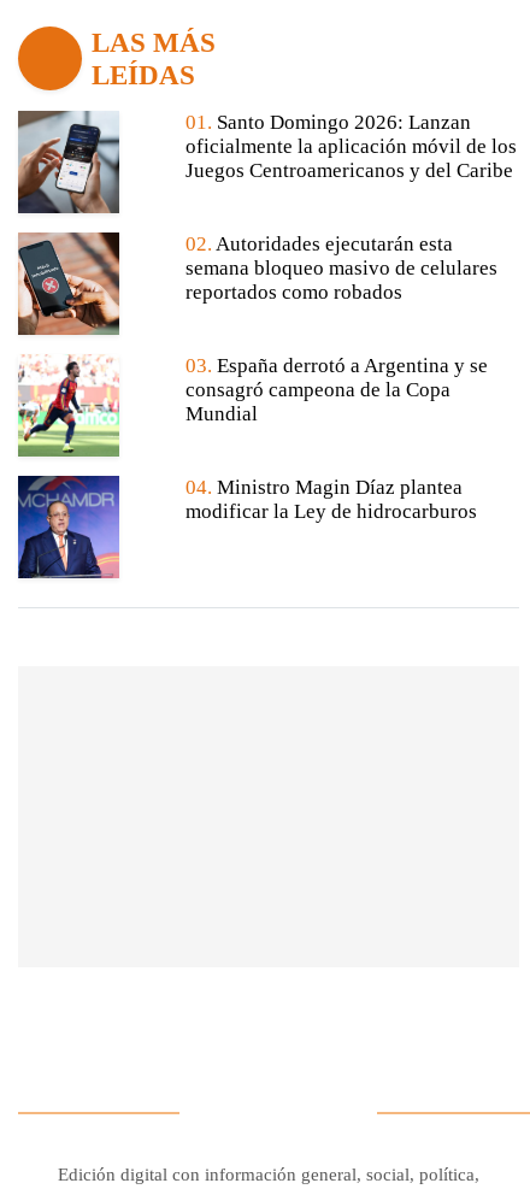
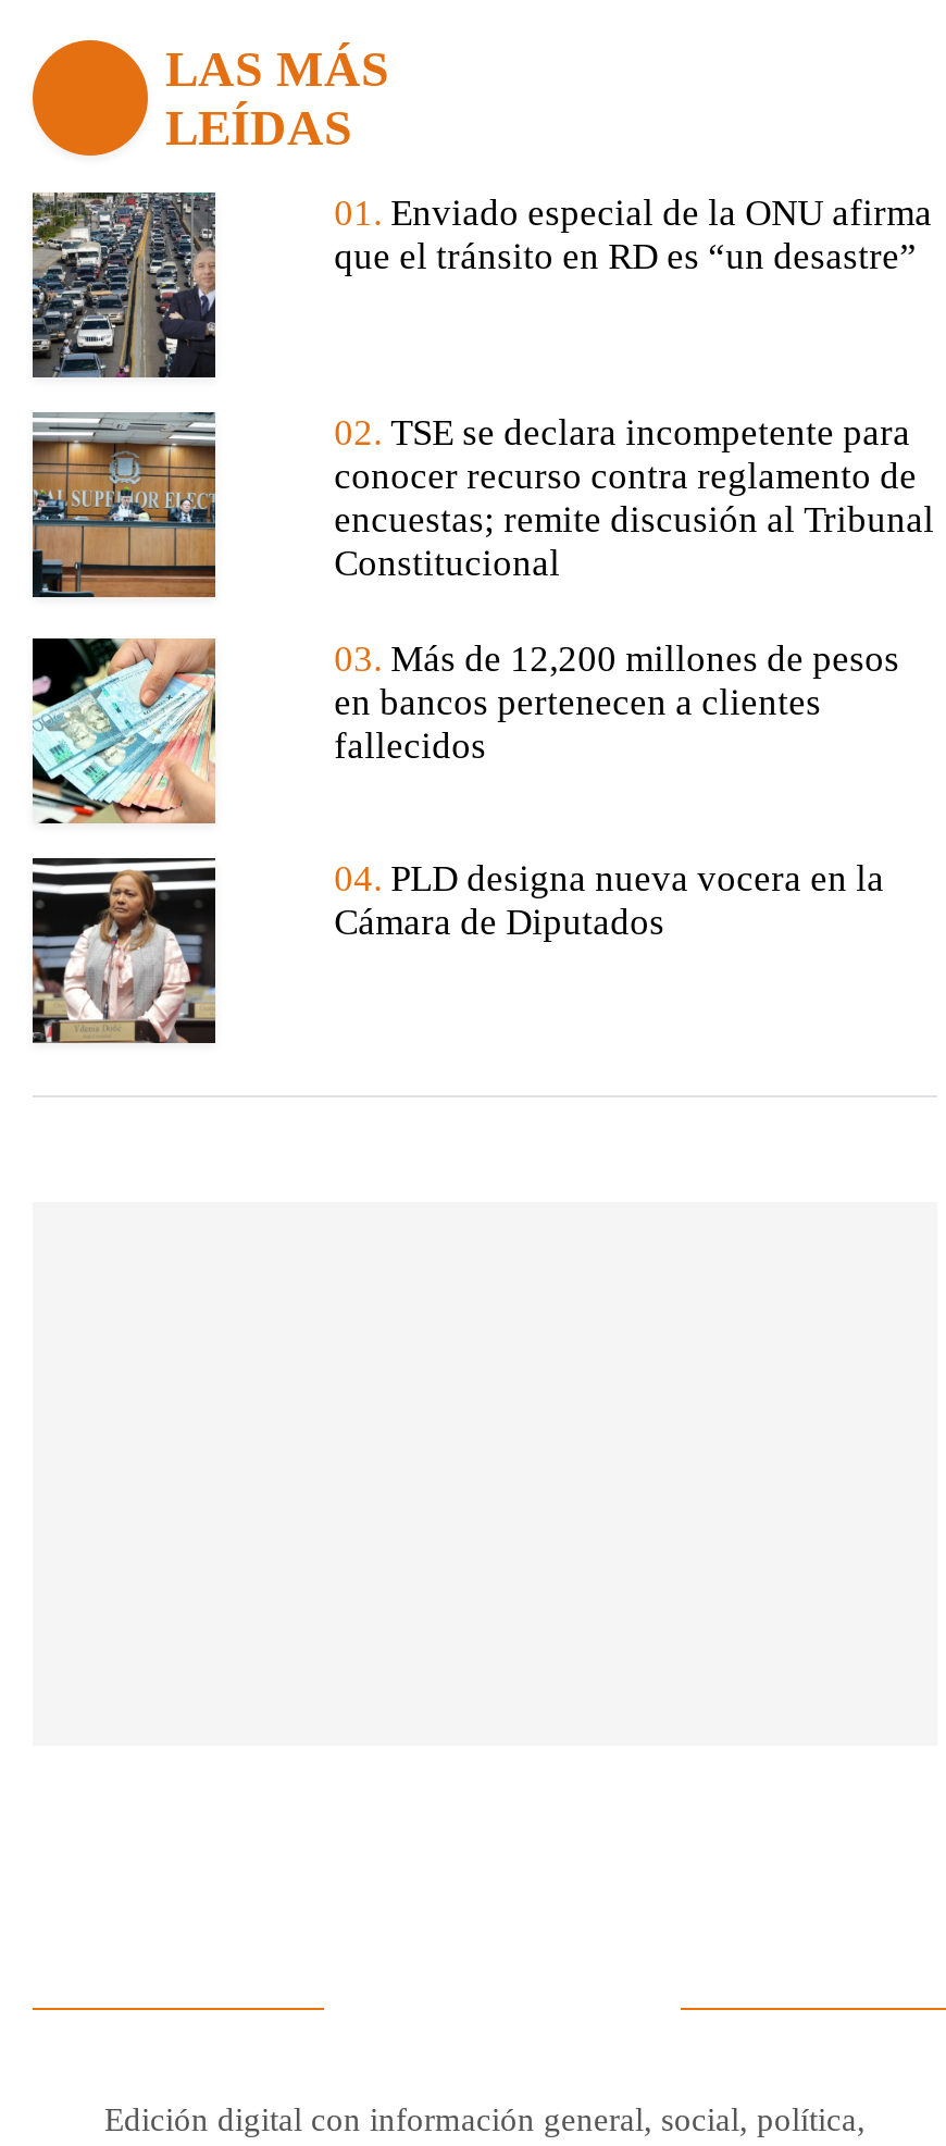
- [image]
+ [image]

- 01. Santo Domingo 2026: Lanzan
- oficialmente la aplicación móvil de los
- Juegos Centroamericanos y del Caribe
+ 01. Enviado especial de la ONU afirma
+ que el tránsito en RD es “un desastre”

- [image]
+ [image]

- 02. Autoridades ejecutarán esta
- semana bloqueo masivo de celulares
- reportados como robados
+ 02. TSE se declara incompetente para
+ conocer recurso contra reglamento de
+ encuestas; remite discusión al Tribunal
+ Constitucional

- [image]
+ [image]

- 03. España derrotó a Argentina y se
- consagró campeona de la Copa
- Mundial
+ 03. Más de 12,200 millones de pesos
+ en bancos pertenecen a clientes
+ fallecidos

- [image]
+ [image]

- 04. Ministro Magin Díaz plantea
- modificar la Ley de hidrocarburos
+ 04. PLD designa nueva vocera en la
+ Cámara de Diputados
